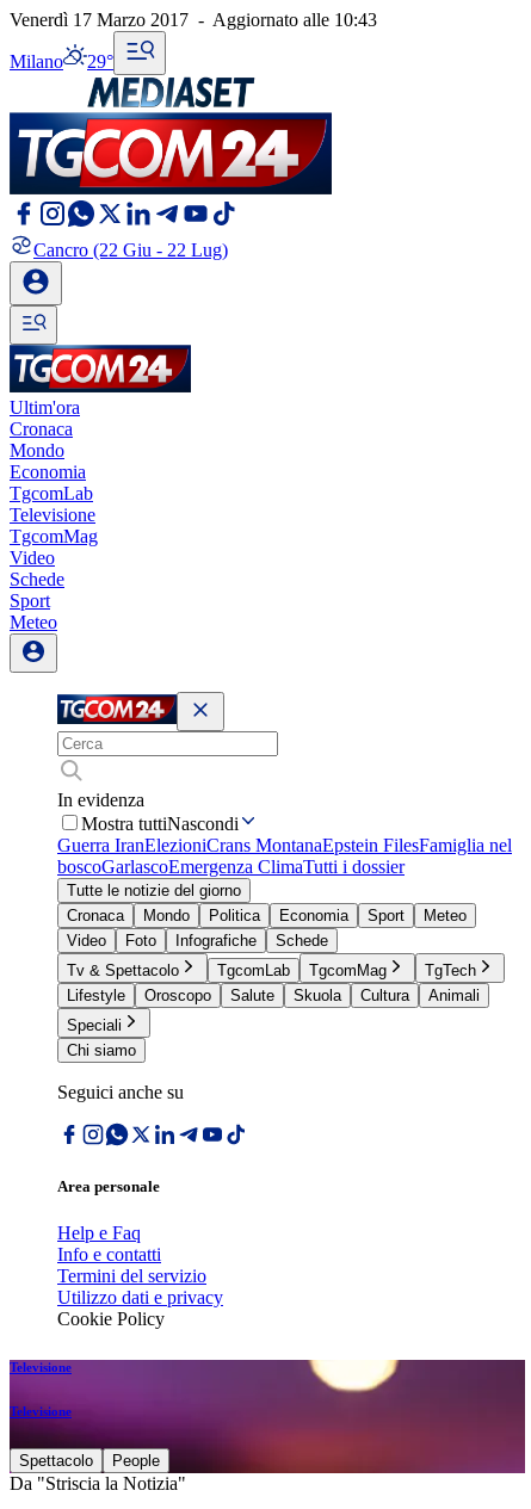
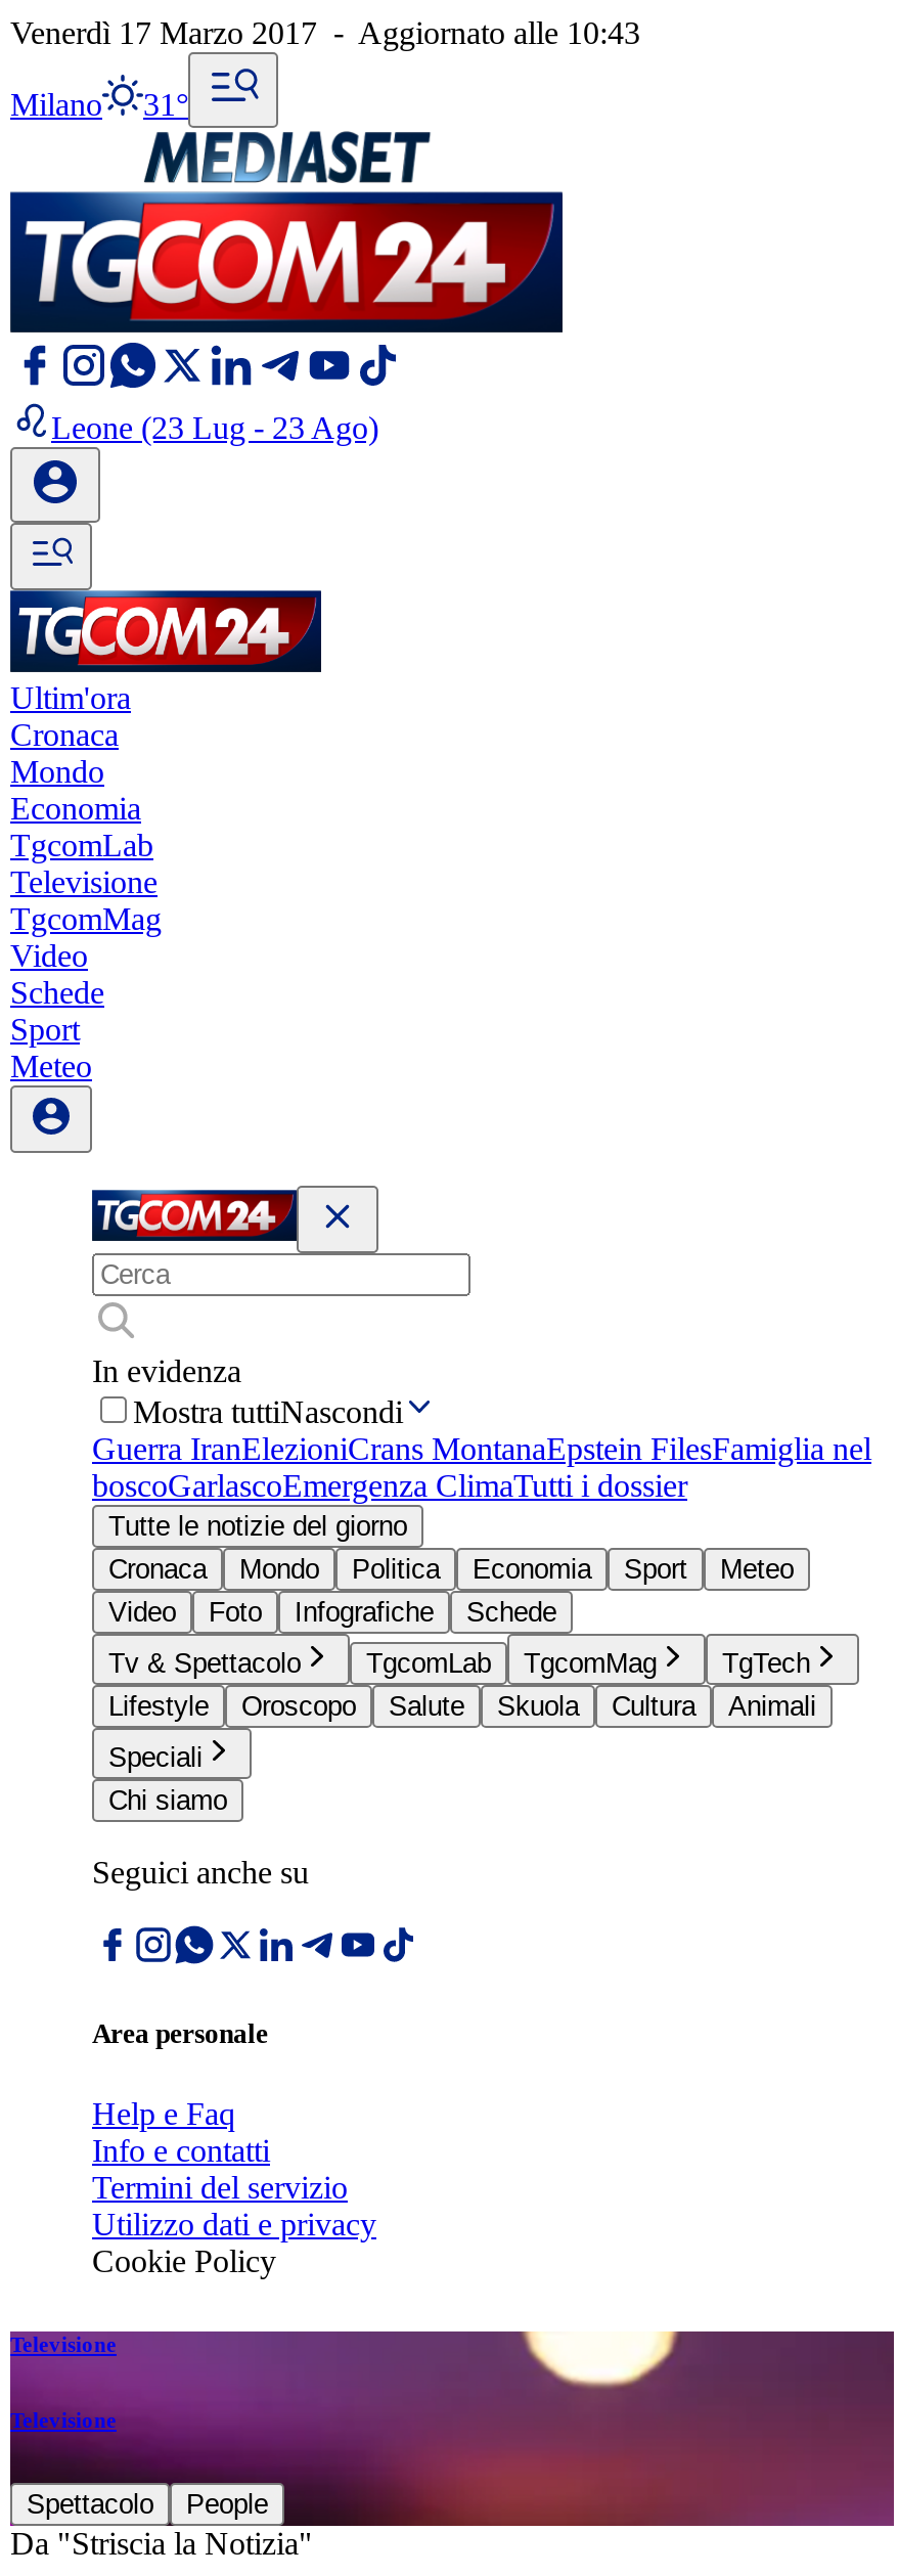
- Milano 29°
+ Milano 31°

- Cancro (22 Giu - 22 Lug)
+ Leone (23 Lug - 23 Ago)
